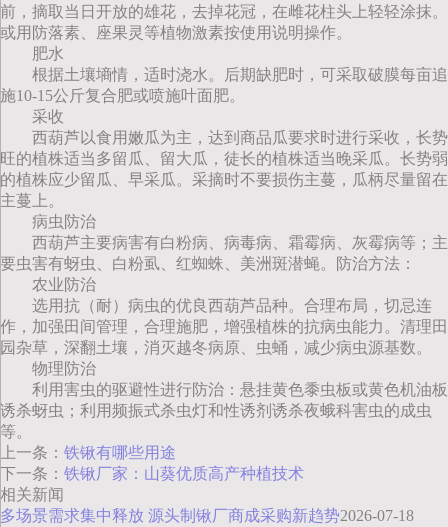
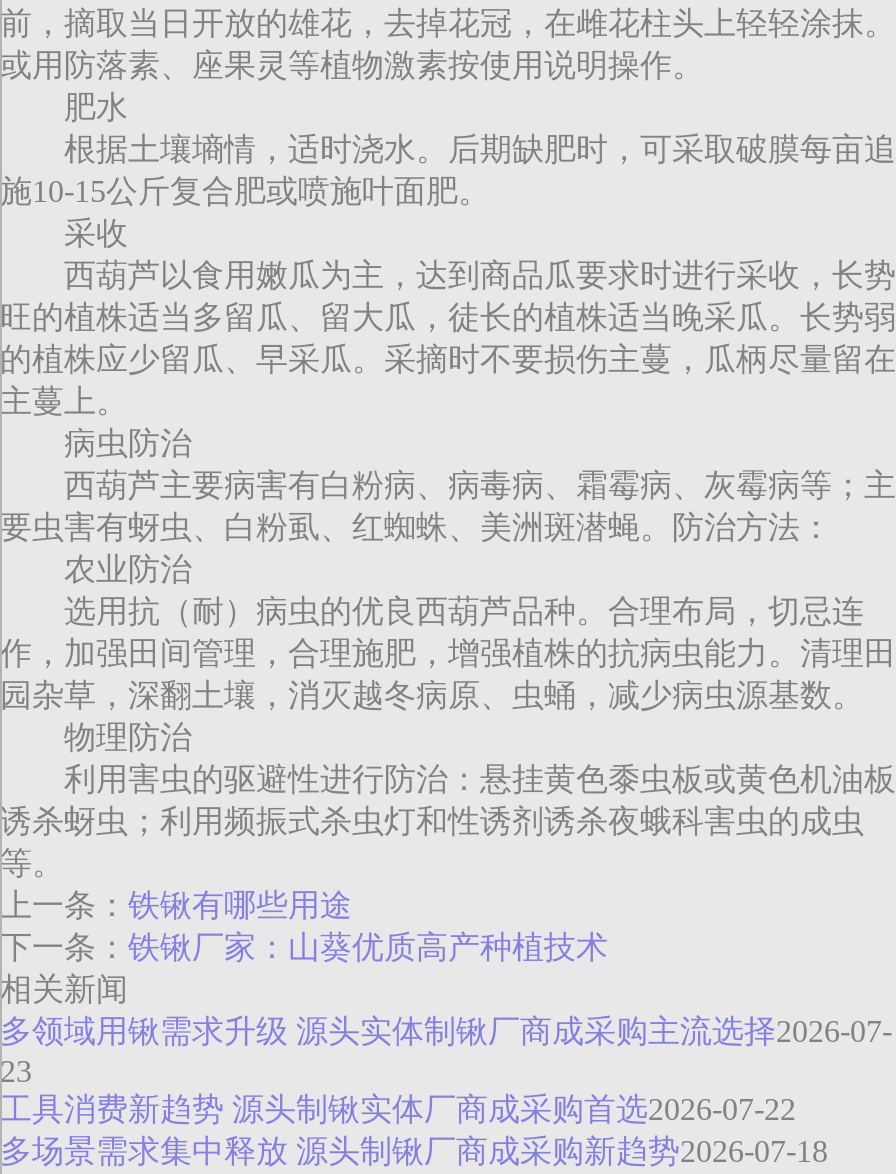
+ 多领域用锹需求升级 源头实体制锹厂商成采购主流选择2026-07-
+ 23
+ 工具消费新趋势 源头制锹实体厂商成采购首选2026-07-22
